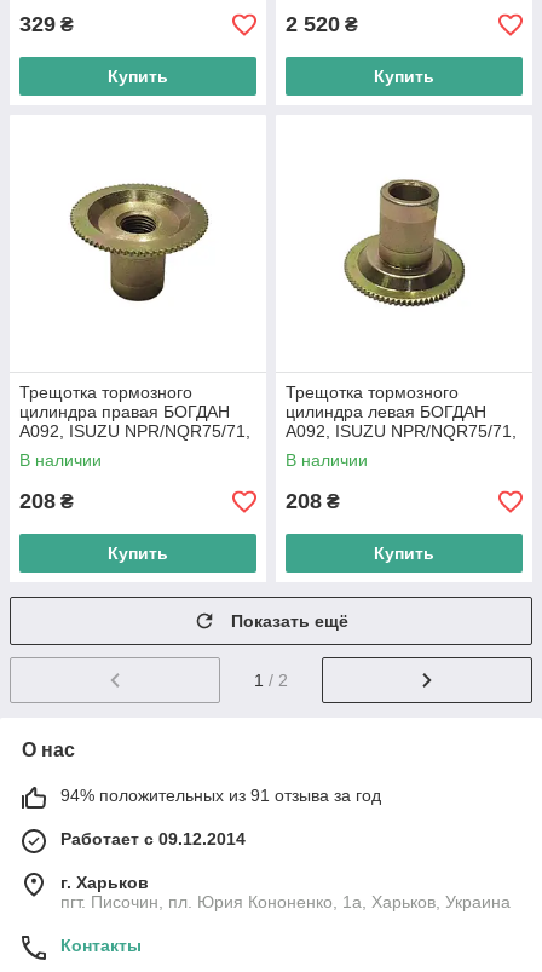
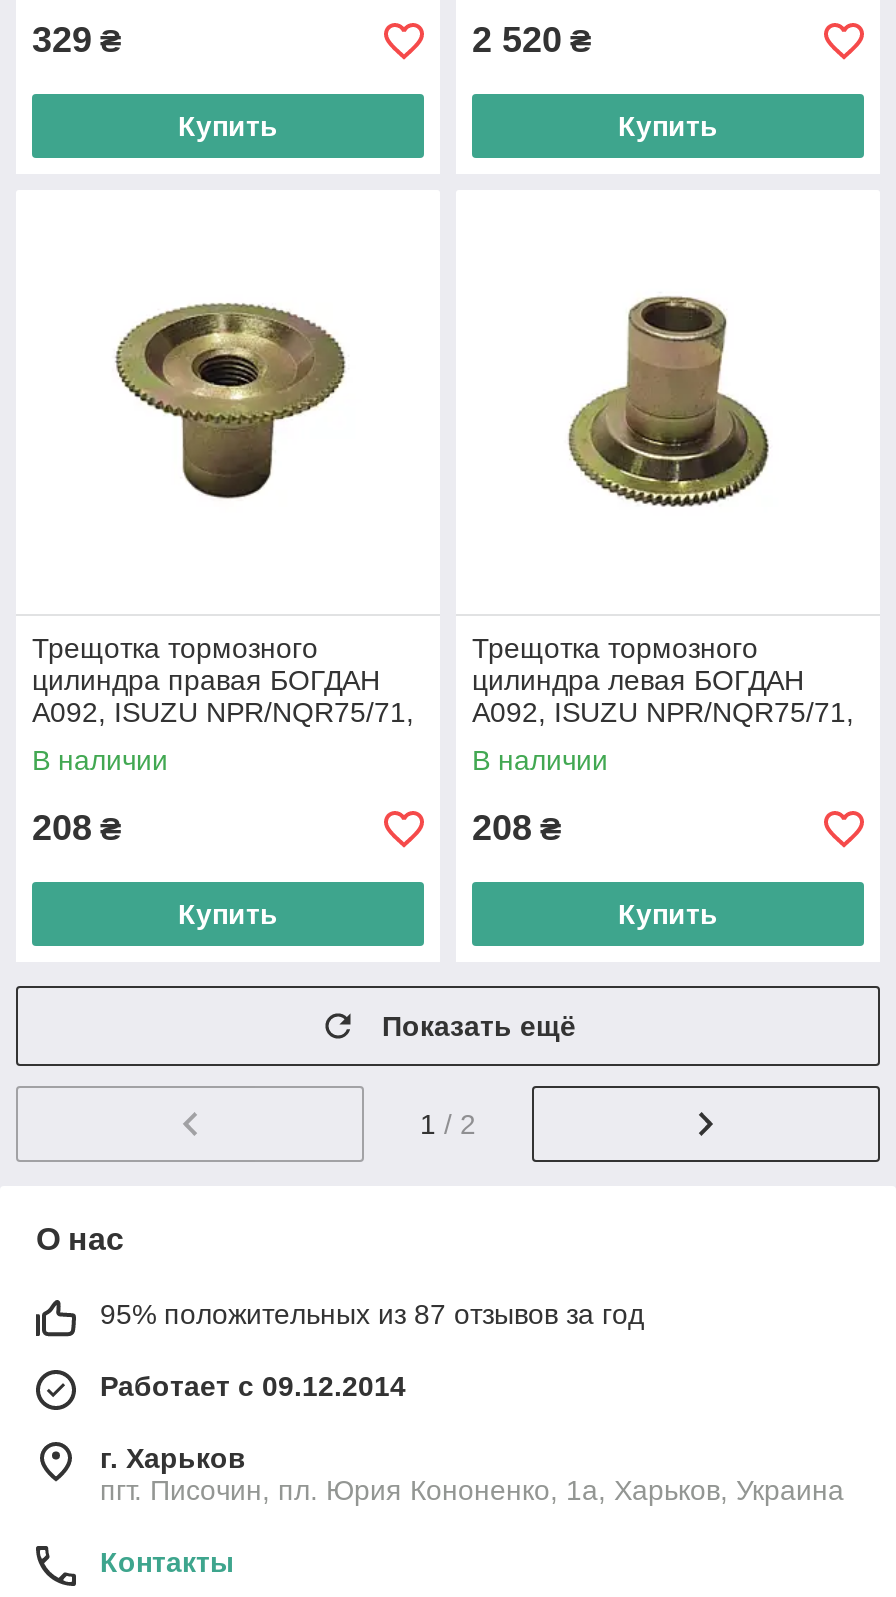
- 94% положительных из 91 отзыва за год
+ 95% положительных из 87 отзывов за год
